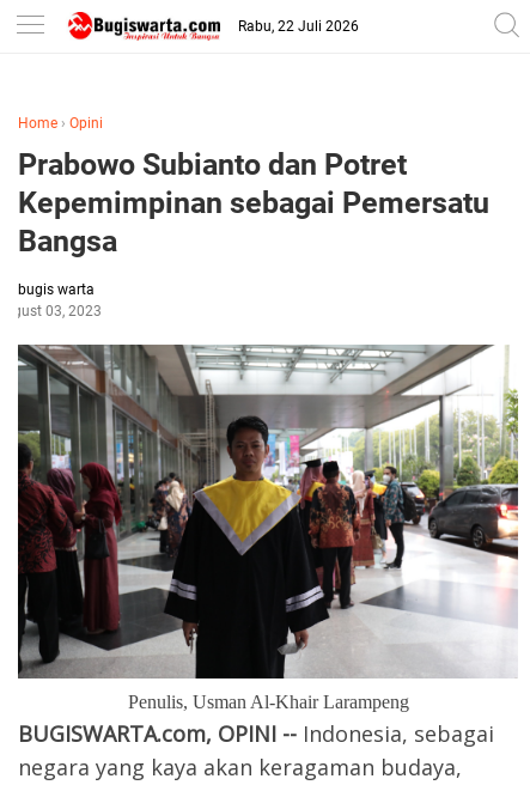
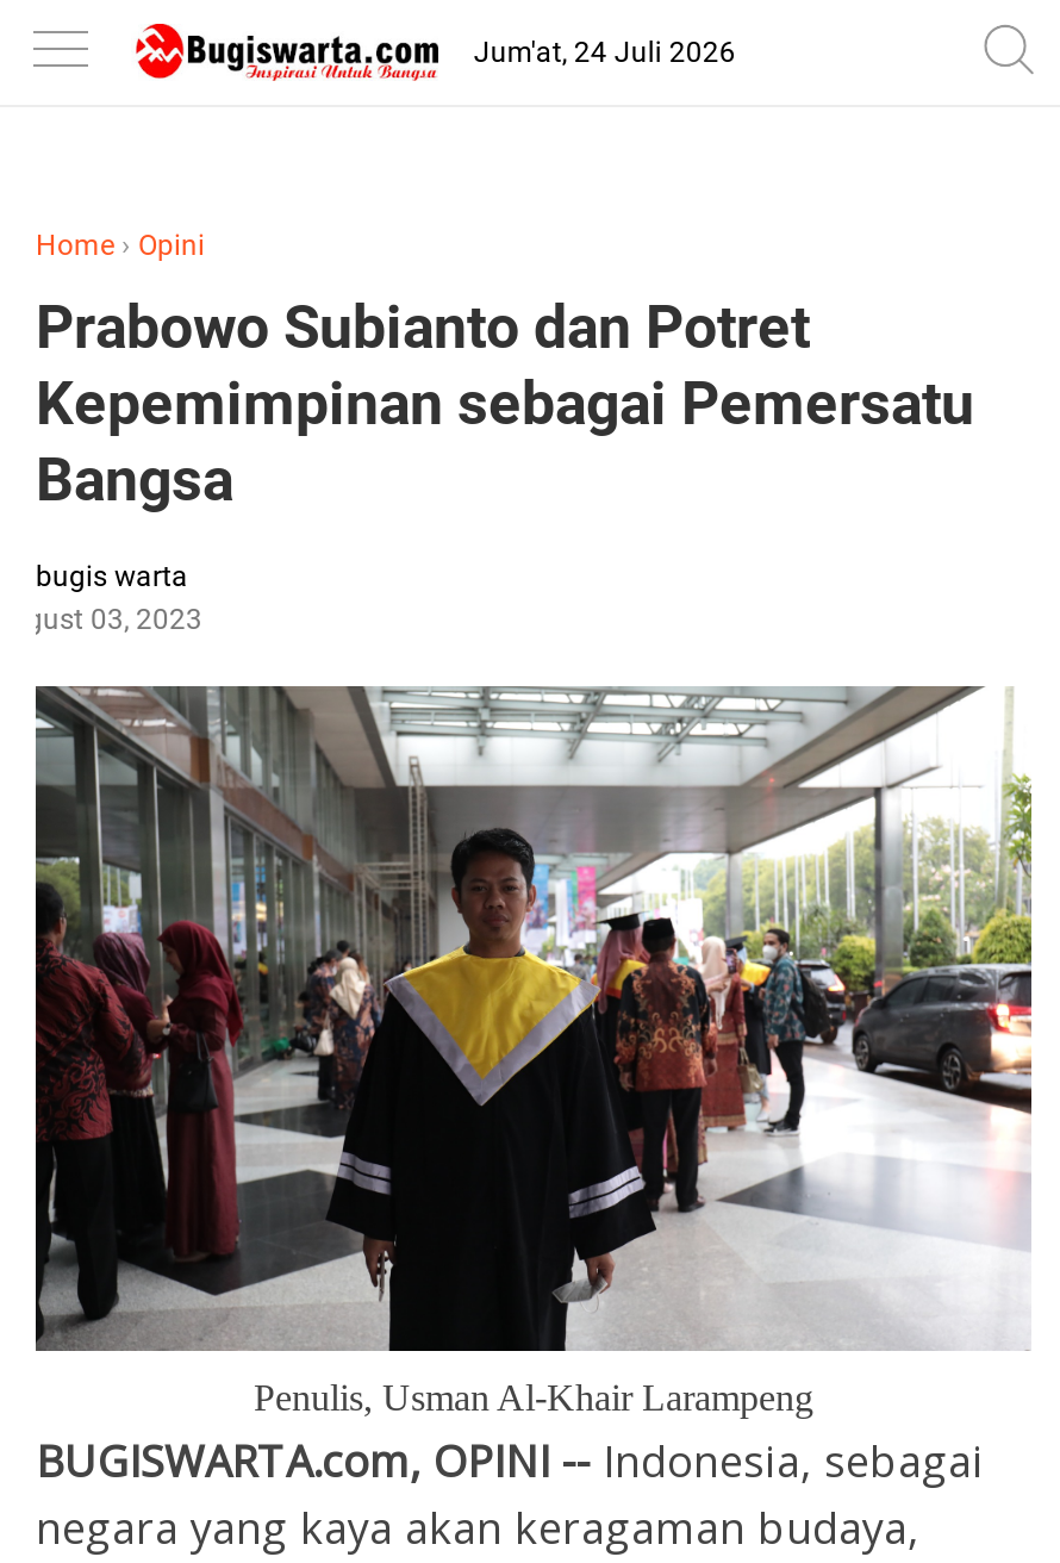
- Rabu, 22 Juli 2026
+ Jum'at, 24 Juli 2026
